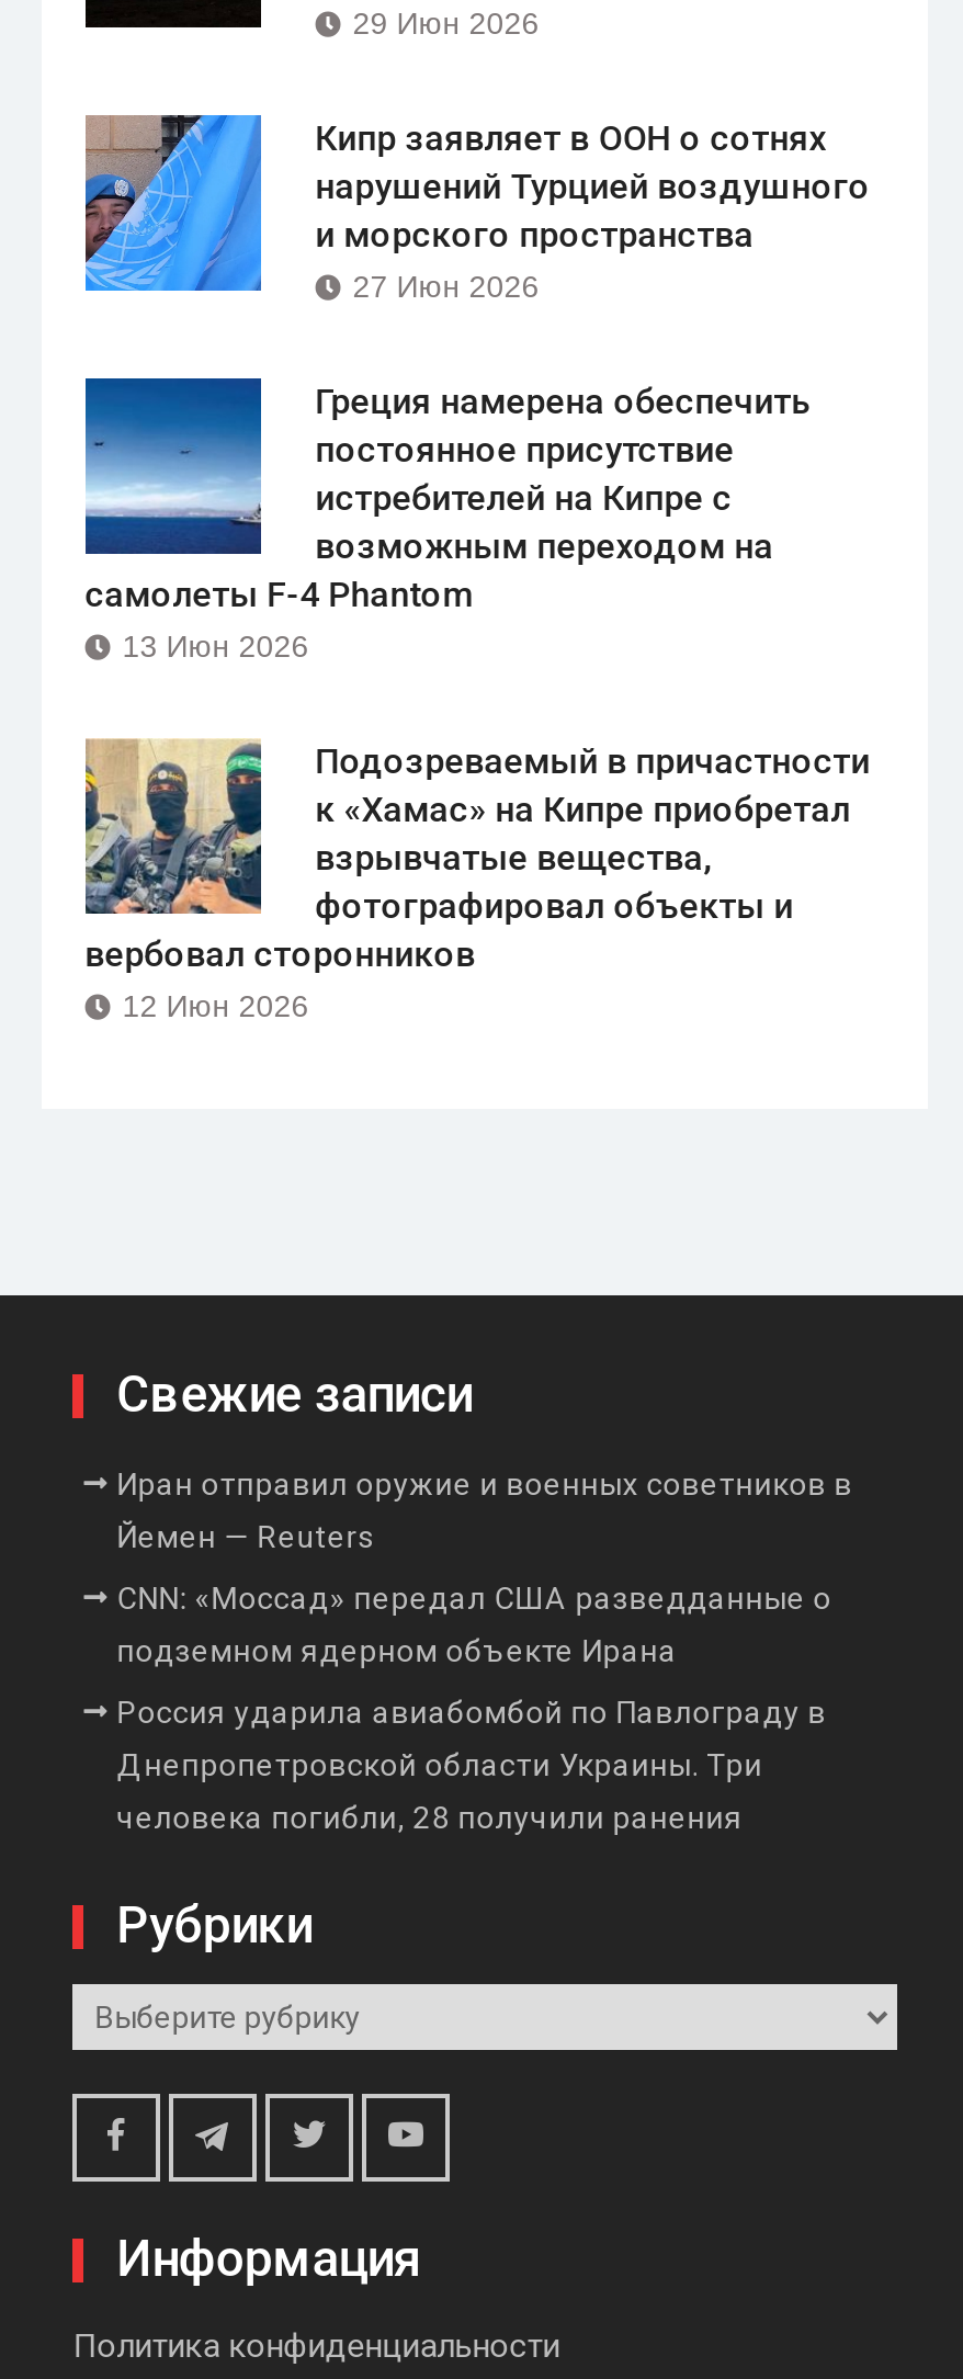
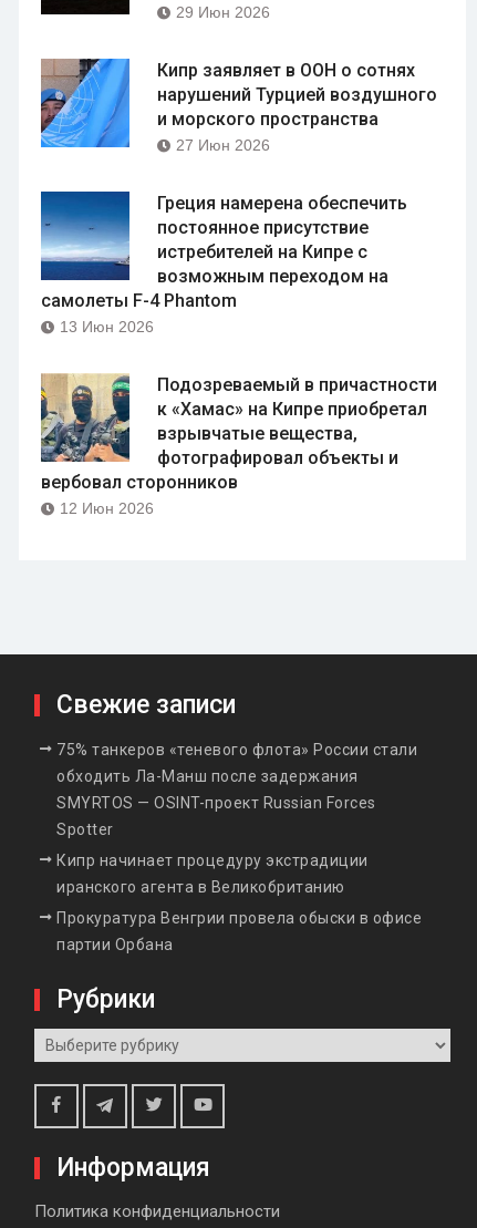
- Иран отправил оружие и военных советников в
- Йемен — Reuters
- CNN: «Моссад» передал США разведданные о
- подземном ядерном объекте Ирана
- Россия ударила авиабомбой по Павлограду в
- Днепропетровской области Украины. Три
- человека погибли, 28 получили ранения
+ 75% танкеров «теневого флота» России стали
+ обходить Ла-Манш после задержания
+ SMYRTOS — OSINT-проект Russian Forces
+ Spotter
+ Кипр начинает процедуру экстрадиции
+ иранского агента в Великобританию
+ Прокуратура Венгрии провела обыски в офисе
+ партии Орбана
